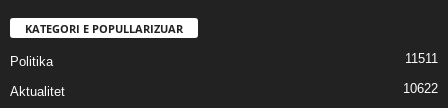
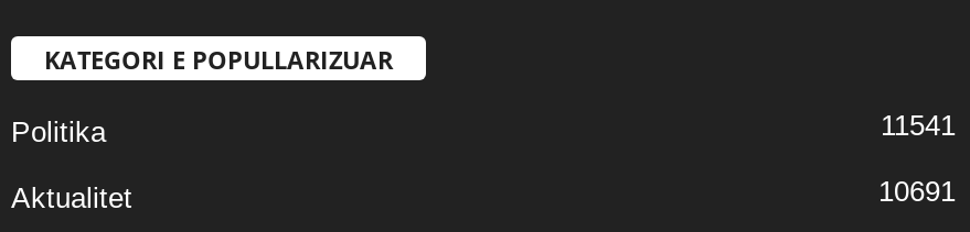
- 11511
+ 11541

- 10622
+ 10691
